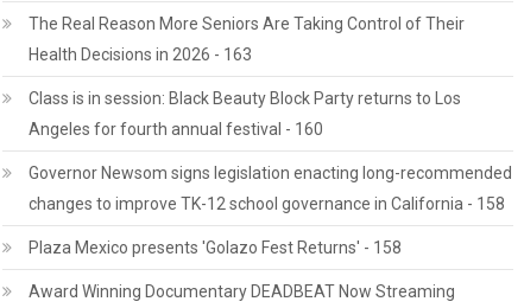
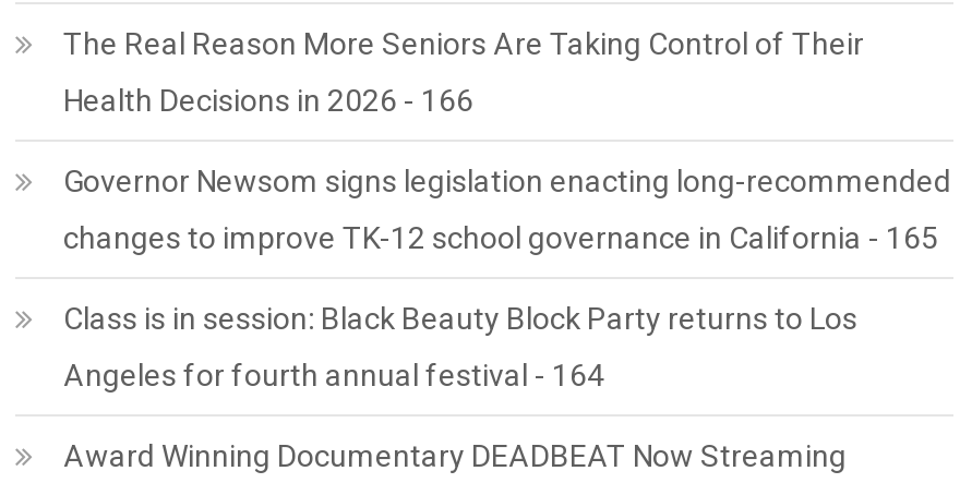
- Health Decisions in 2026 - 163
+ Health Decisions in 2026 - 166
+ changes to improve TK-12 school governance in California - 165

moved down: Class is in session: Black Beauty Block Party returns to Los

- Angeles for fourth annual festival - 160
- changes to improve TK-12 school governance in California - 158
- Plaza Mexico presents 'Golazo Fest Returns' - 158
+ Angeles for fourth annual festival - 164

moved up: Governor Newsom signs legislation enacting long-recommended
